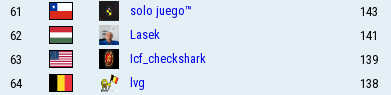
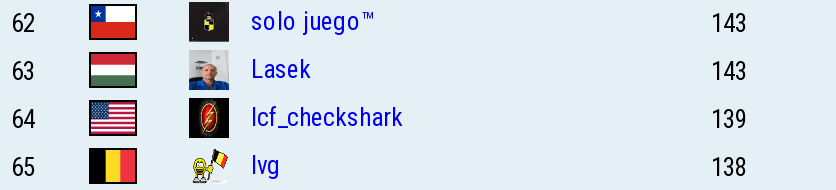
- 61
+ 62

- 62
+ 63

- 141
+ 143

- 63
+ 64

- 64
+ 65
